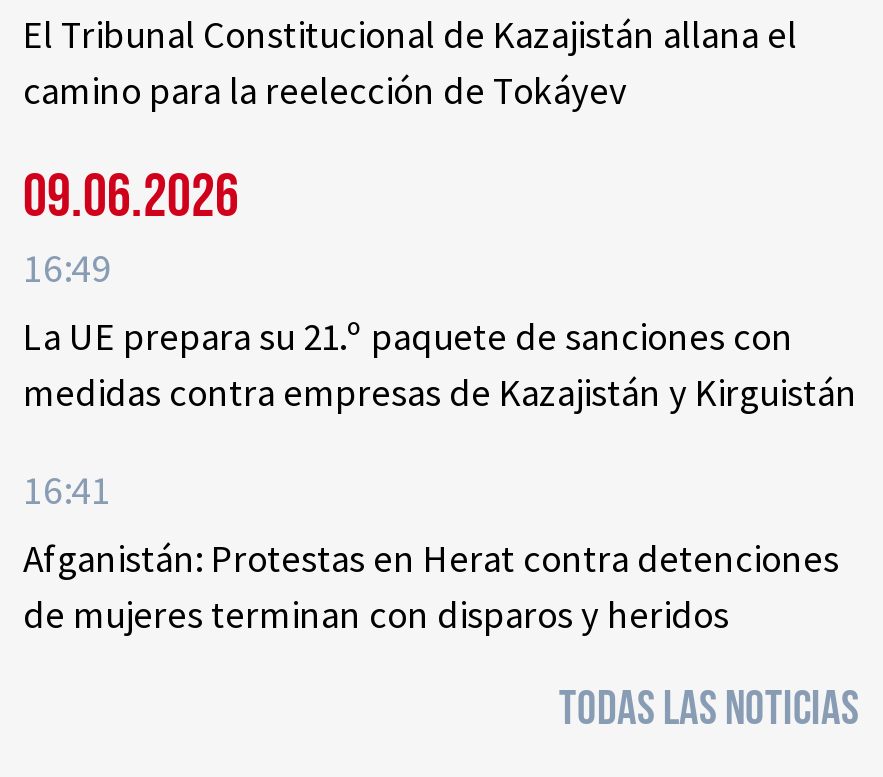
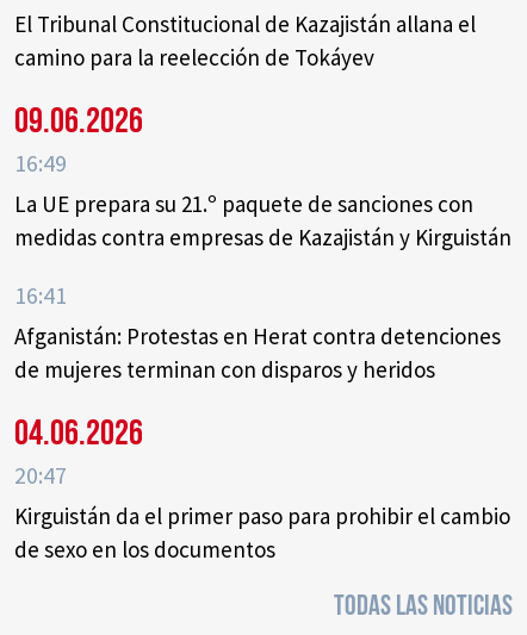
+ 04.06.2026
+ 20:47
+ Kirguistán da el primer paso para prohibir el cambio
+ de sexo en los documentos
